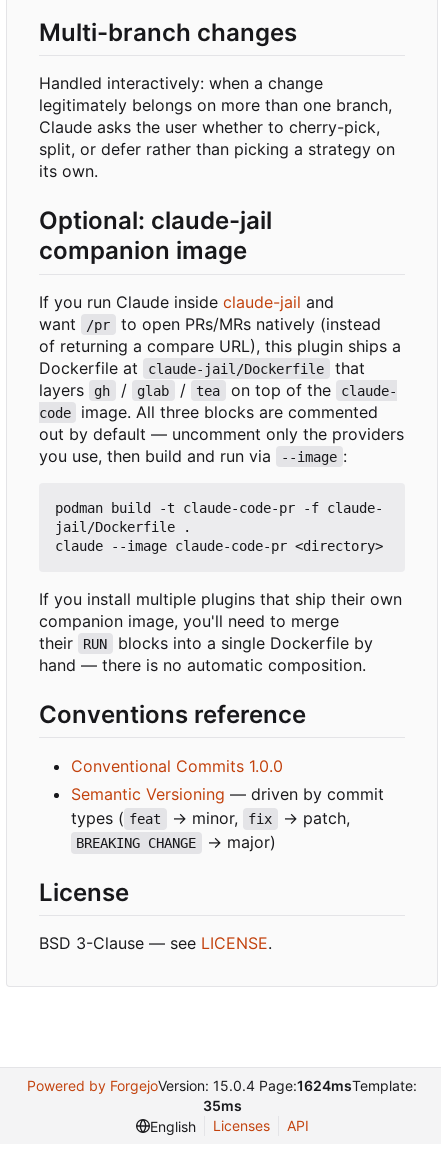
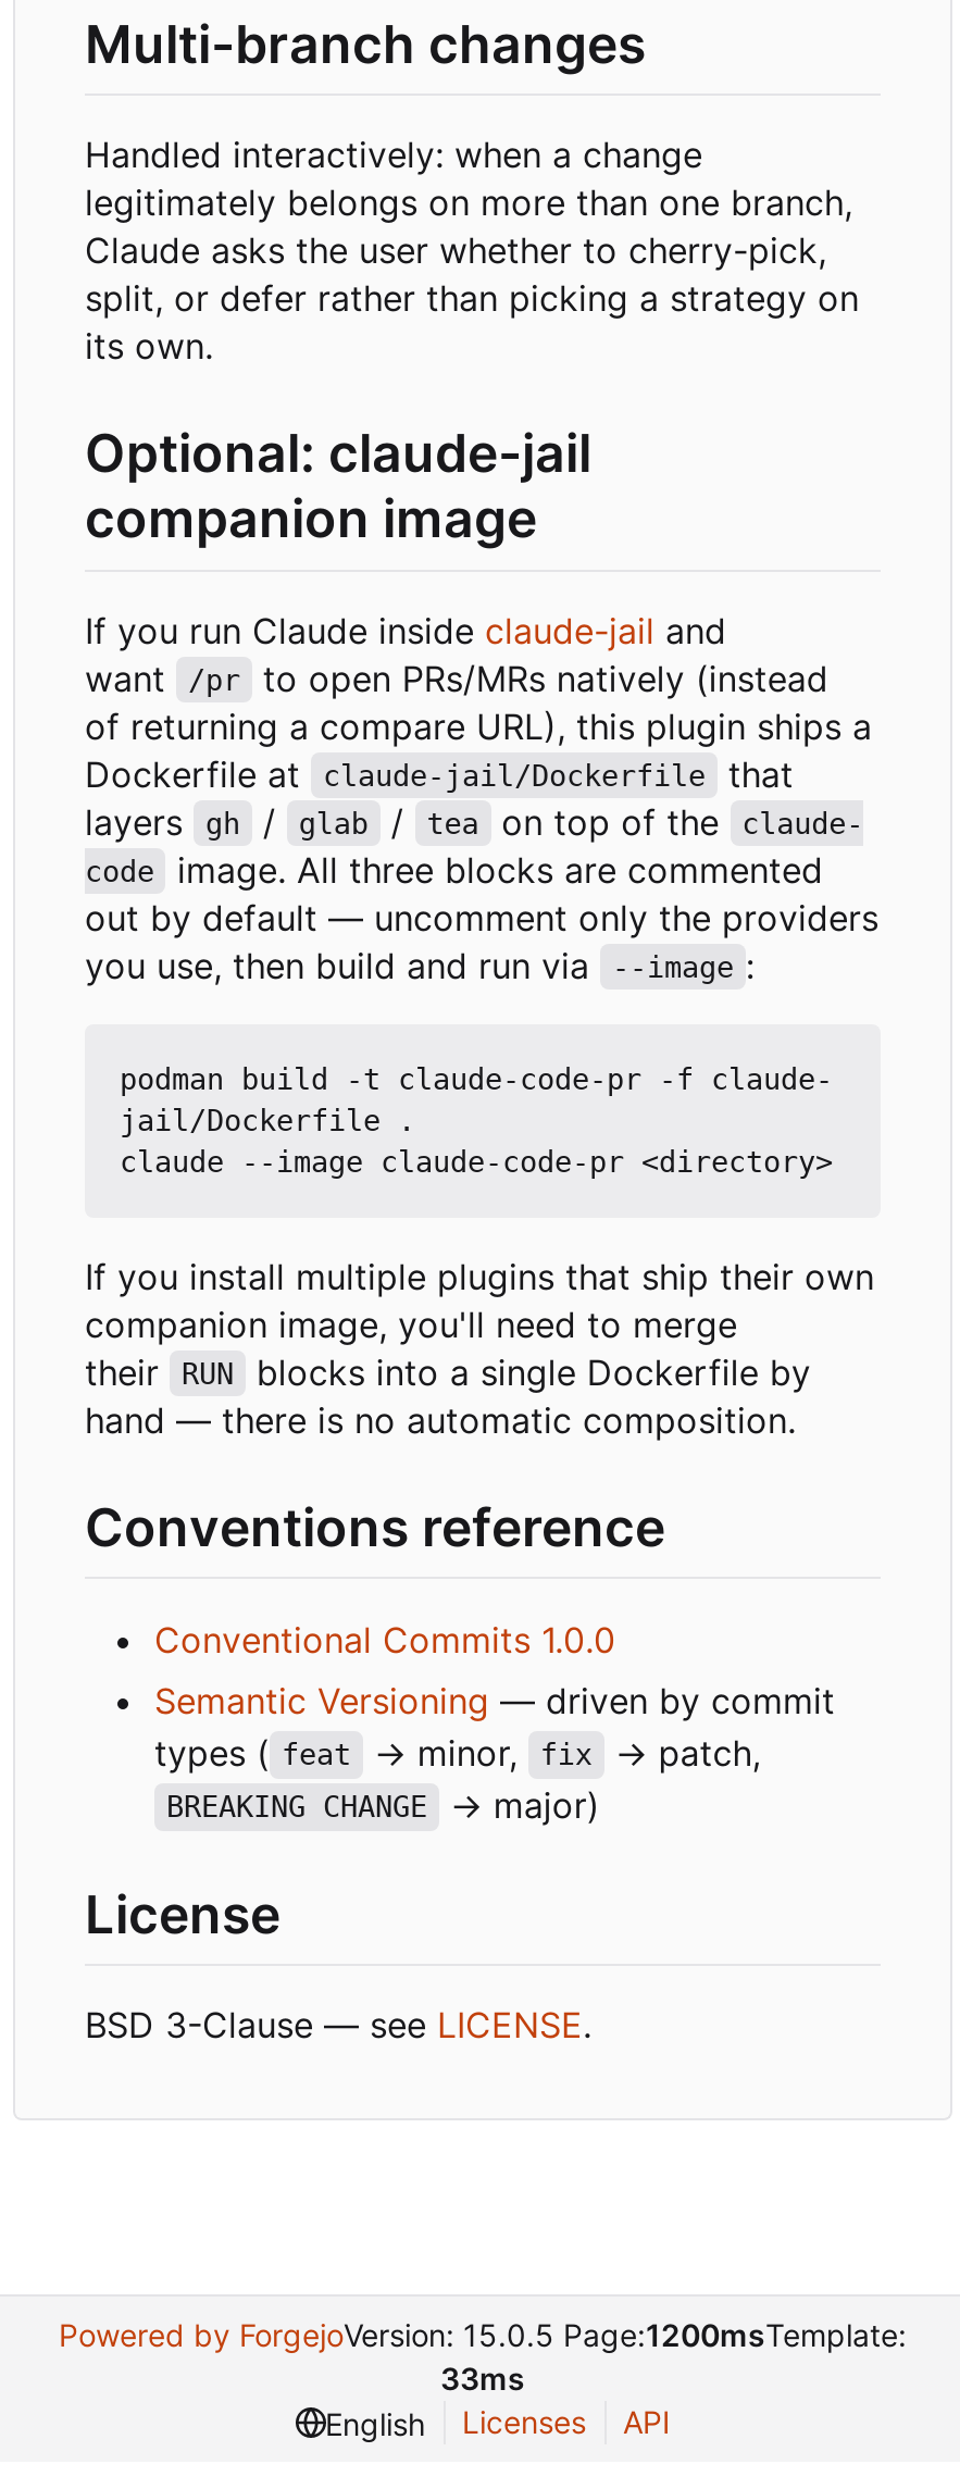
- Powered by ForgejoVersion: 15.0.4 Page:1624msTemplate:
- 35ms
+ Powered by ForgejoVersion: 15.0.5 Page:1200msTemplate:
+ 33ms
